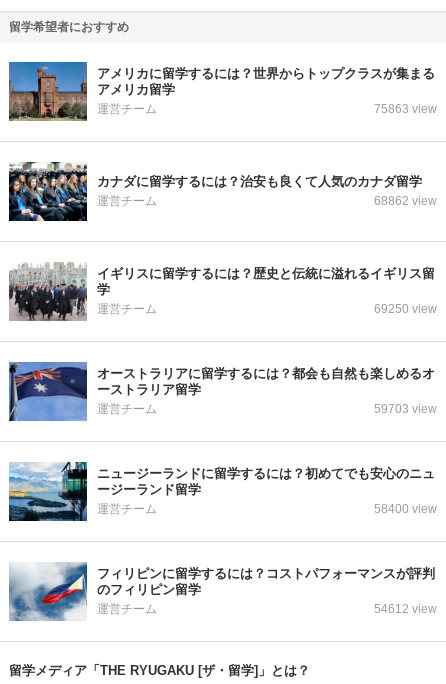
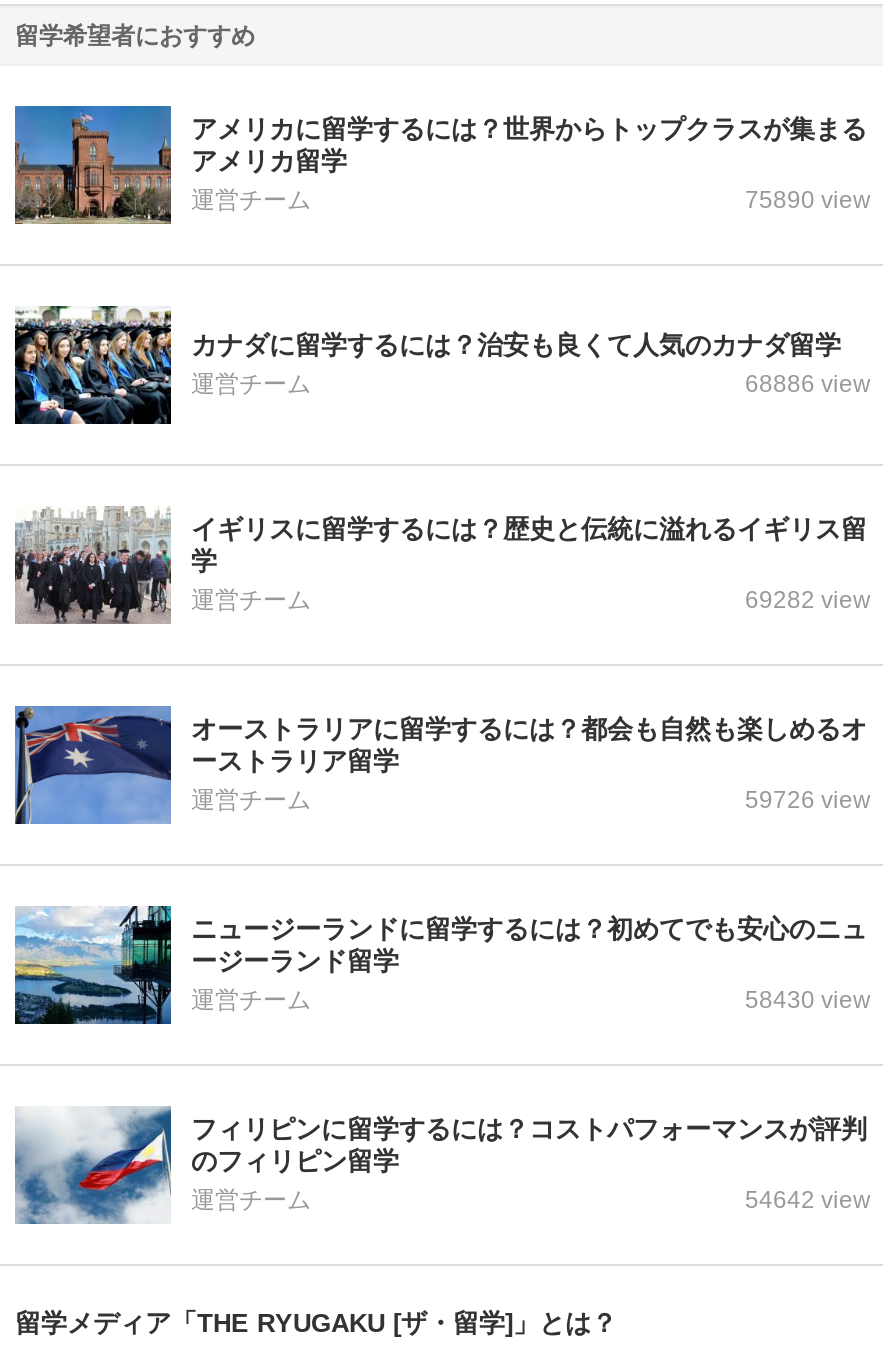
- 75863 view
+ 75890 view

- 68862 view
+ 68886 view

- 69250 view
+ 69282 view

- 59703 view
+ 59726 view

- 58400 view
+ 58430 view

- 54612 view
+ 54642 view
